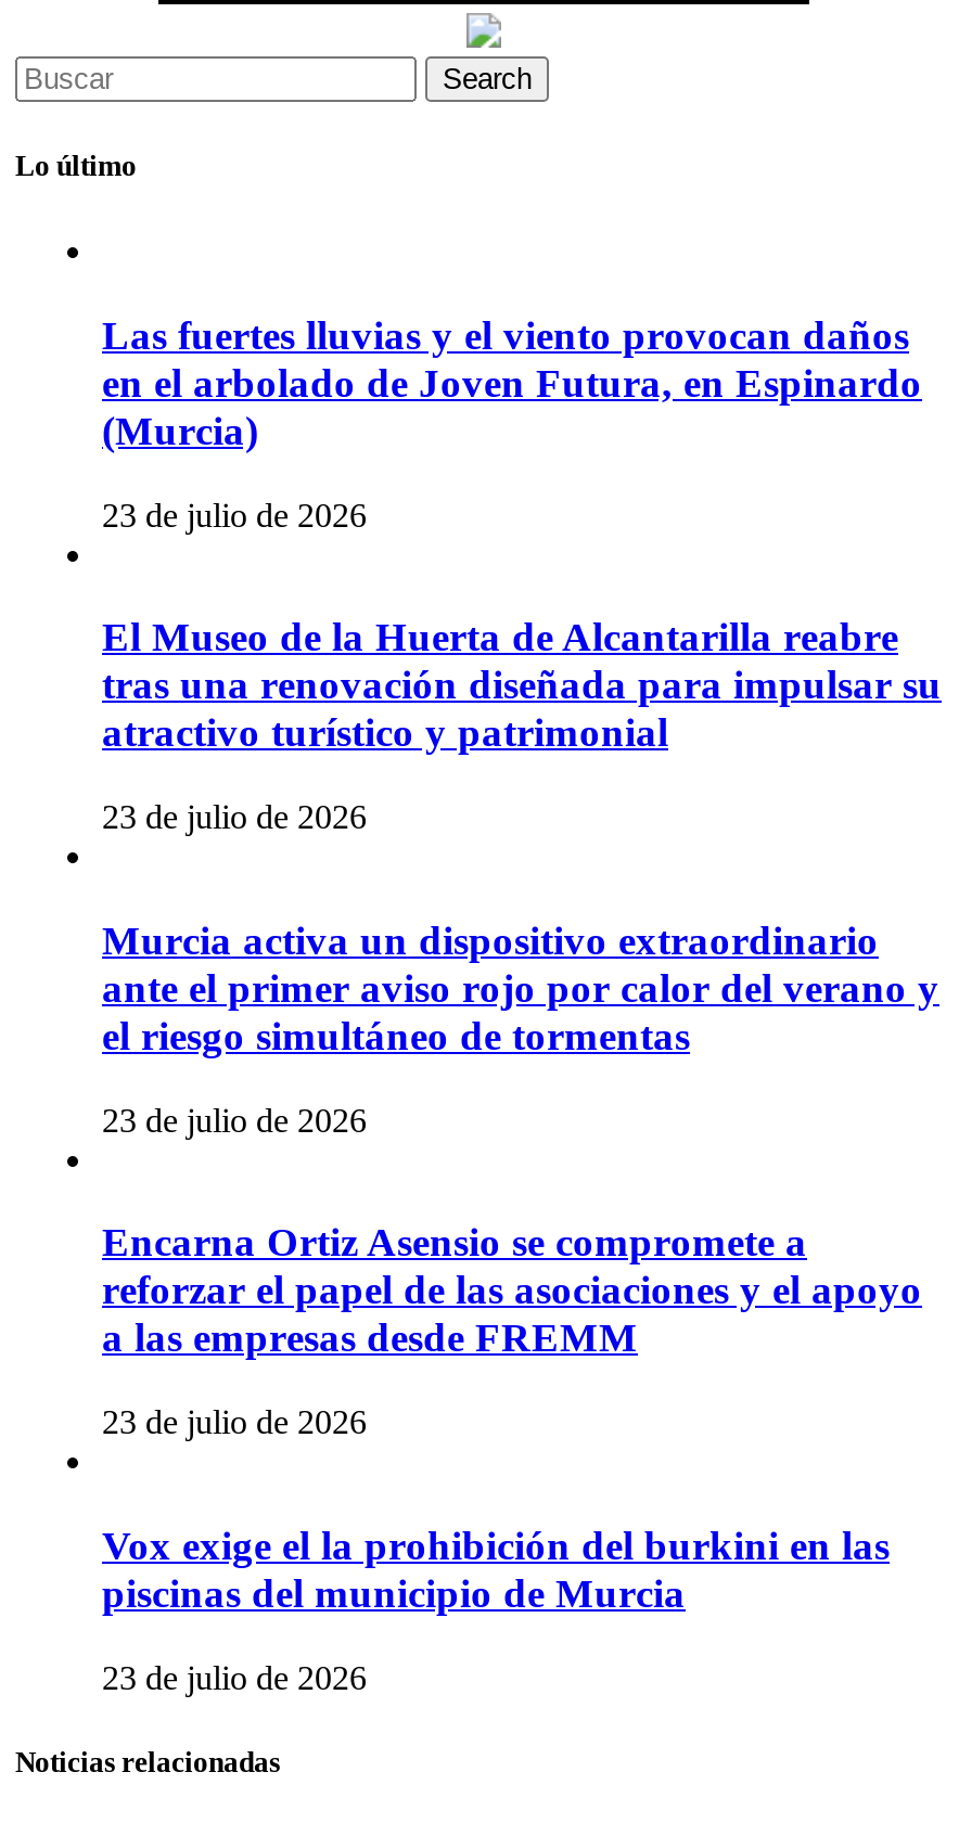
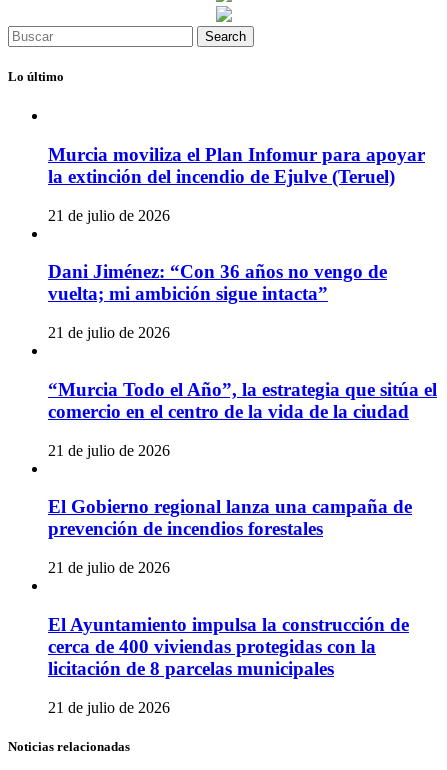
- Las fuertes lluvias y el viento provocan daños
- en el arbolado de Joven Futura, en Espinardo
- (Murcia)
+ Murcia moviliza el Plan Infomur para apoyar
+ la extinción del incendio de Ejulve (Teruel)

- 23 de julio de 2026
+ 21 de julio de 2026

- El Museo de la Huerta de Alcantarilla reabre
- tras una renovación diseñada para impulsar su
- atractivo turístico y patrimonial
+ Dani Jiménez: “Con 36 años no vengo de
+ vuelta; mi ambición sigue intacta”

- 23 de julio de 2026
+ 21 de julio de 2026

- Murcia activa un dispositivo extraordinario
- ante el primer aviso rojo por calor del verano y
- el riesgo simultáneo de tormentas
+ “Murcia Todo el Año”, la estrategia que sitúa el
+ comercio en el centro de la vida de la ciudad

- 23 de julio de 2026
+ 21 de julio de 2026

- Encarna Ortiz Asensio se compromete a
- reforzar el papel de las asociaciones y el apoyo
- a las empresas desde FREMM
+ El Gobierno regional lanza una campaña de
+ prevención de incendios forestales

- 23 de julio de 2026
+ 21 de julio de 2026

- Vox exige el la prohibición del burkini en las
- piscinas del municipio de Murcia
+ El Ayuntamiento impulsa la construcción de
+ cerca de 400 viviendas protegidas con la
+ licitación de 8 parcelas municipales

- 23 de julio de 2026
+ 21 de julio de 2026
